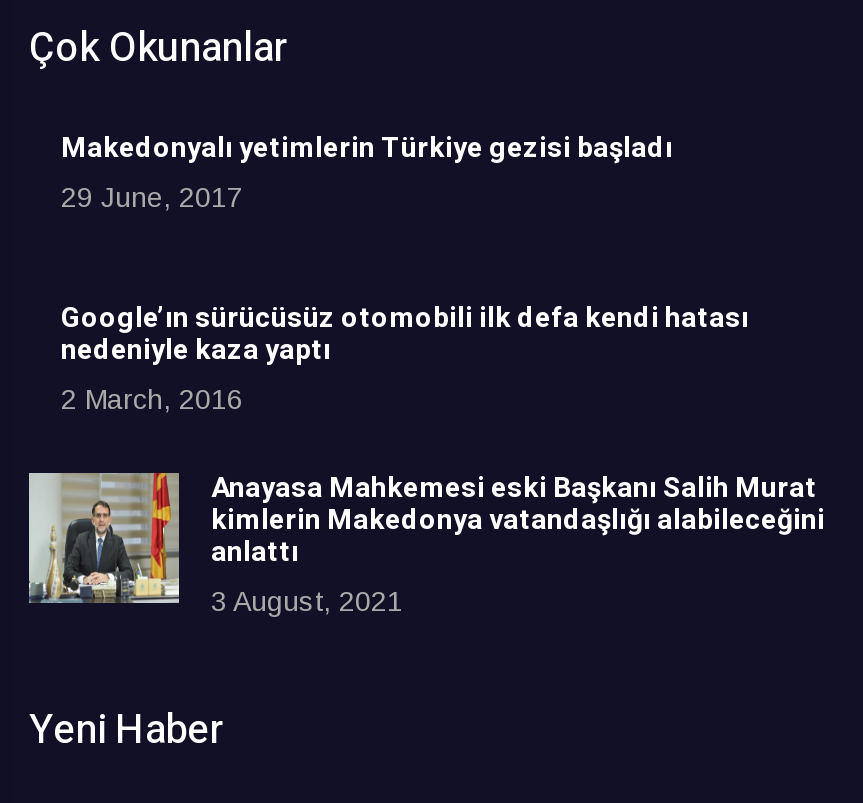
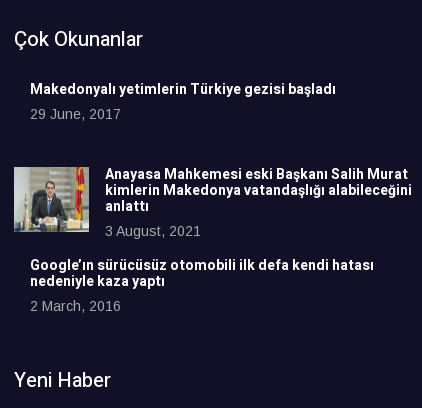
moved down: Google’ın sürücüsüz otomobili ilk defa kendi hatası | nedeniyle kaza yaptı | 2 March, 2016

moved up: [image] | Anayasa Mahkemesi eski Başkanı Salih Murat | kimlerin Makedonya vatandaşlığı alabileceğini | anlattı | 3 August, 2021
